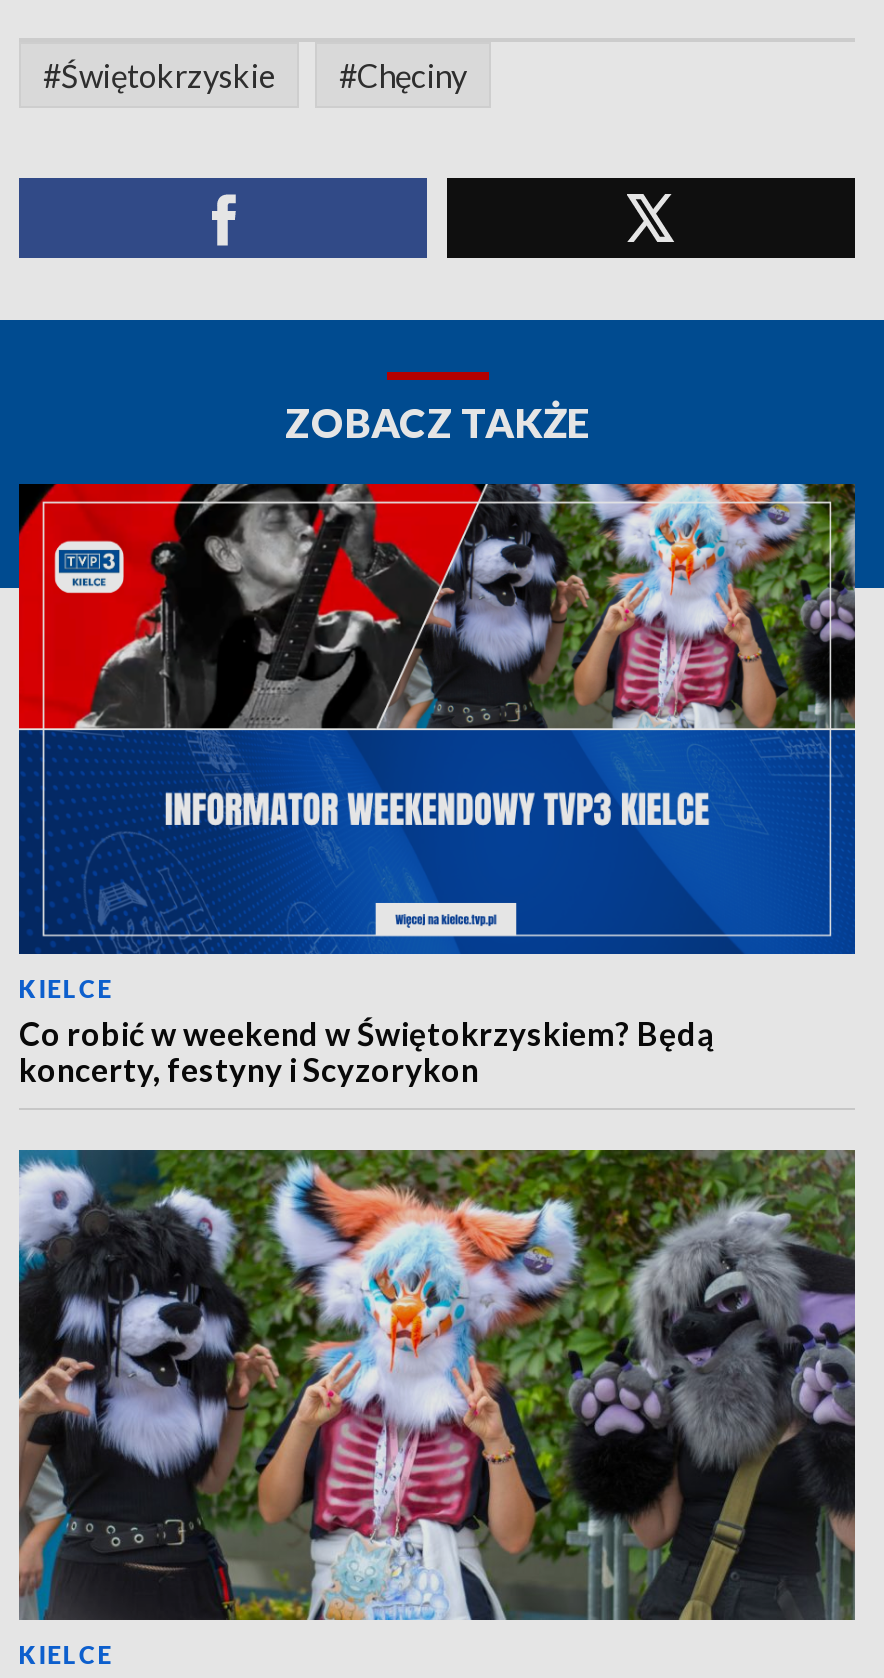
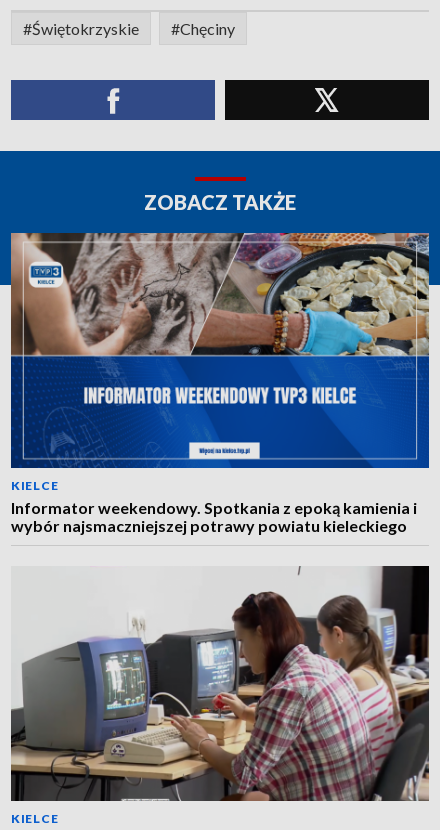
- [image]
+ [image]

- Co robić w weekend w Świętokrzyskiem? Będą
- koncerty, festyny i Scyzorykon
+ Informator weekendowy. Spotkania z epoką kamienia i
+ wybór najsmaczniejszej potrawy powiatu kieleckiego

- [image]
+ [image]
